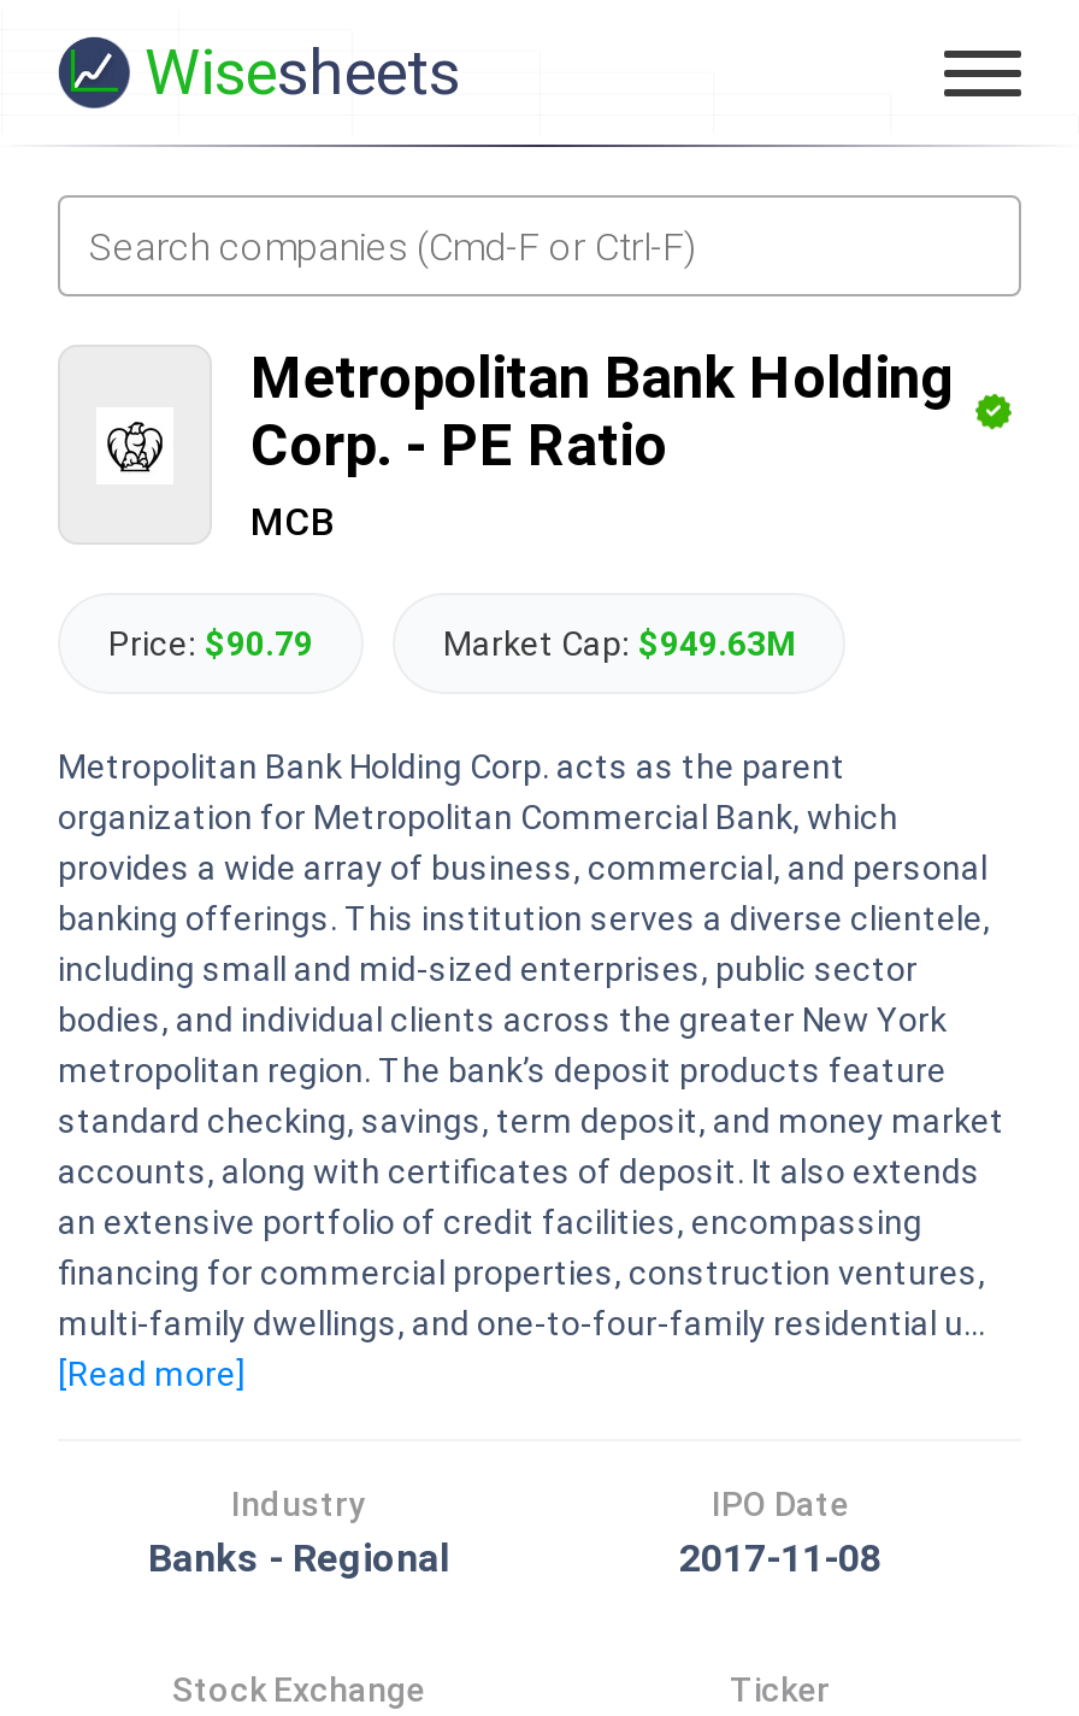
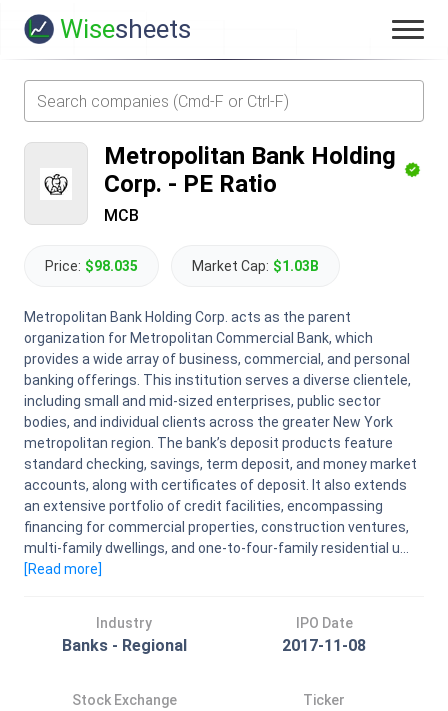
- Price: $90.79
+ Price: $98.035

- Market Cap: $949.63M
+ Market Cap: $1.03B
